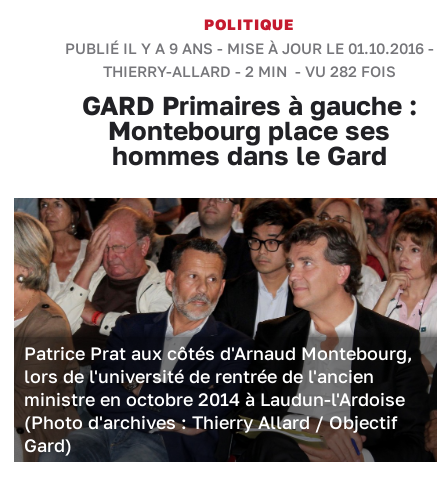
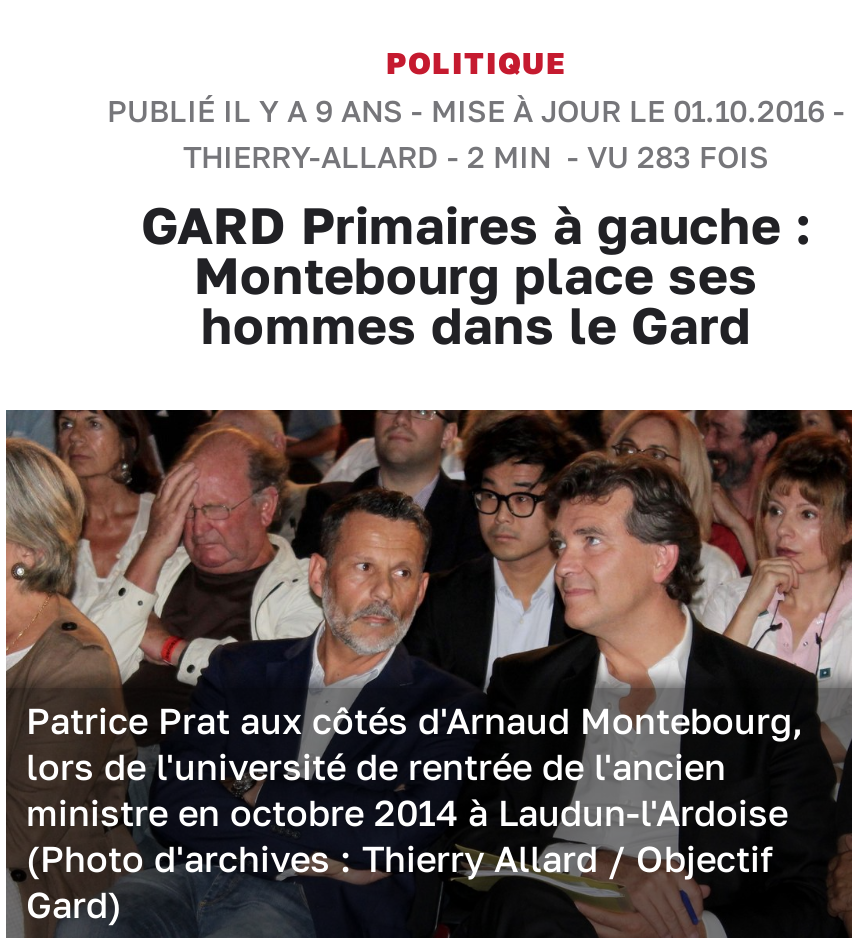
- THIERRY-ALLARD - 2 MIN - VU 282 FOIS
+ THIERRY-ALLARD - 2 MIN - VU 283 FOIS
